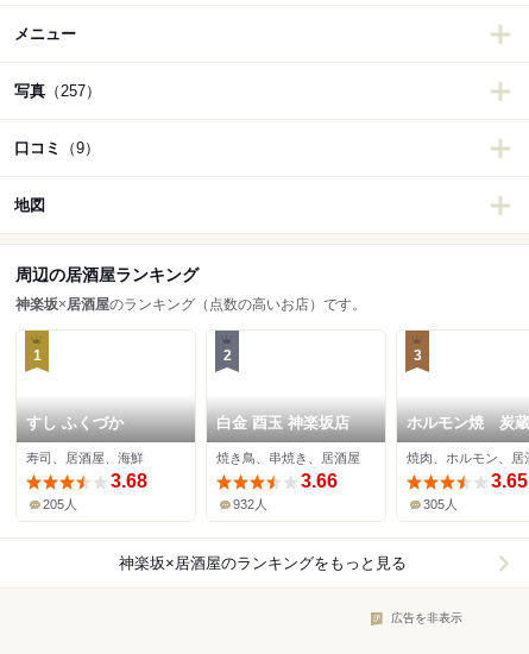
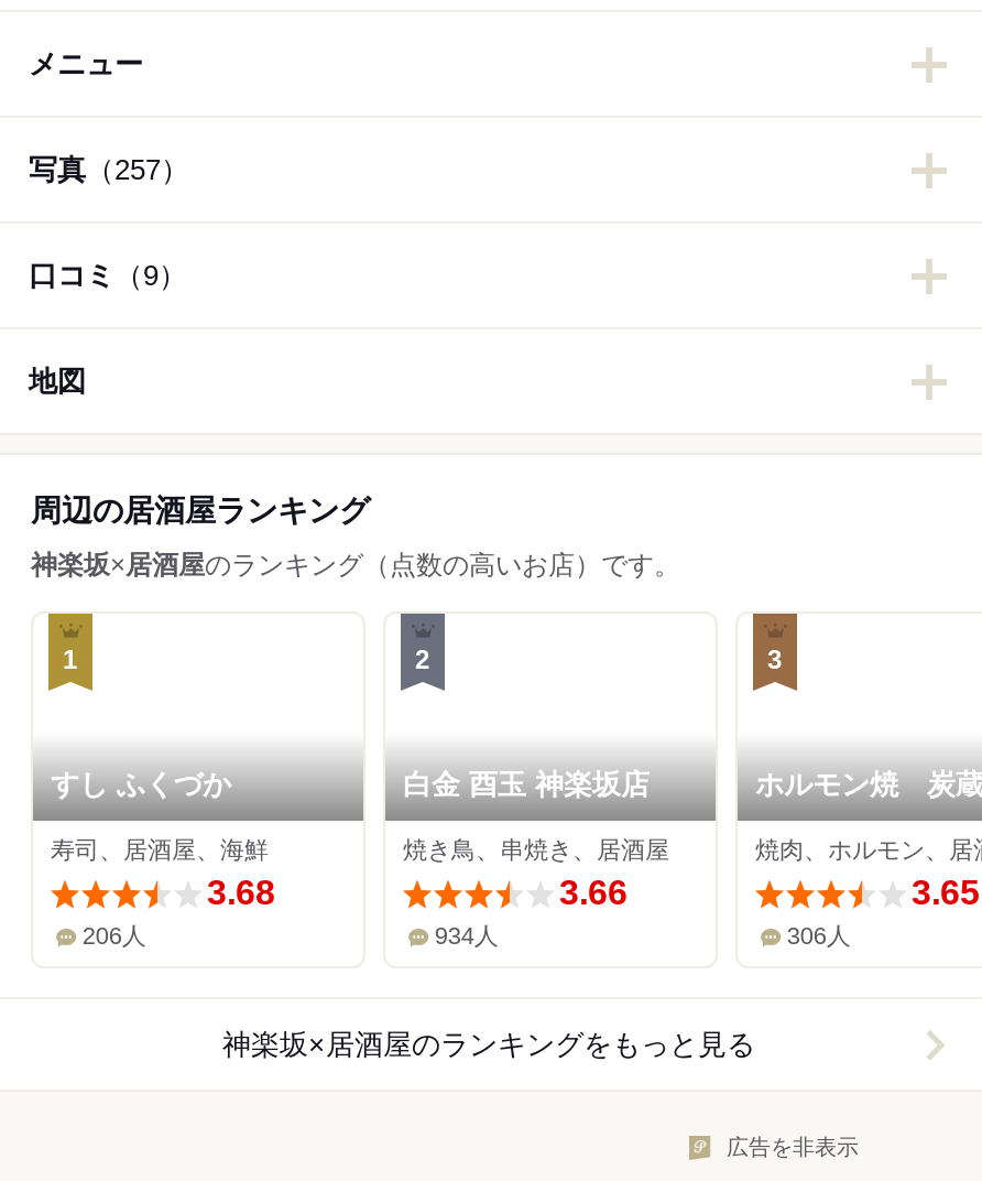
- 205人
+ 206人

- 932人
+ 934人

- 305人
+ 306人
